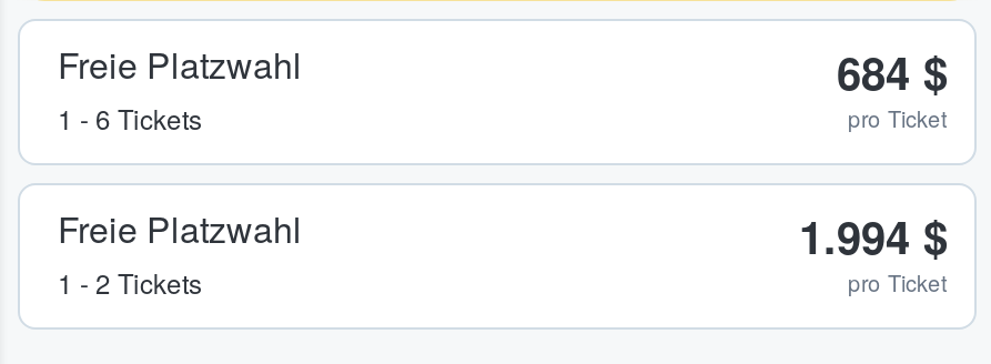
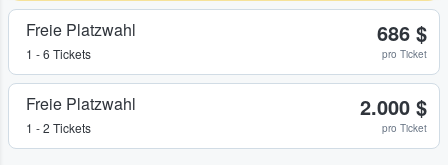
- 684 $
+ 686 $

- 1.994 $
+ 2.000 $
